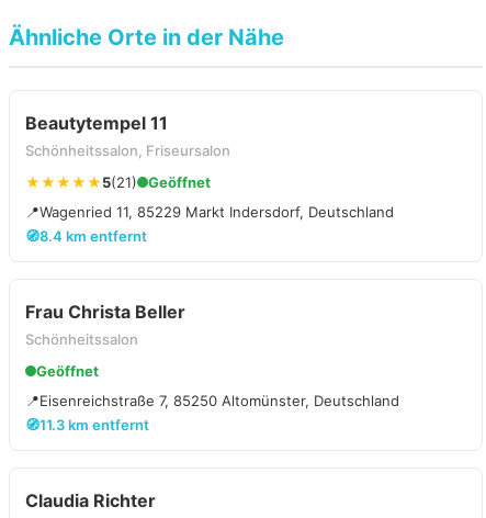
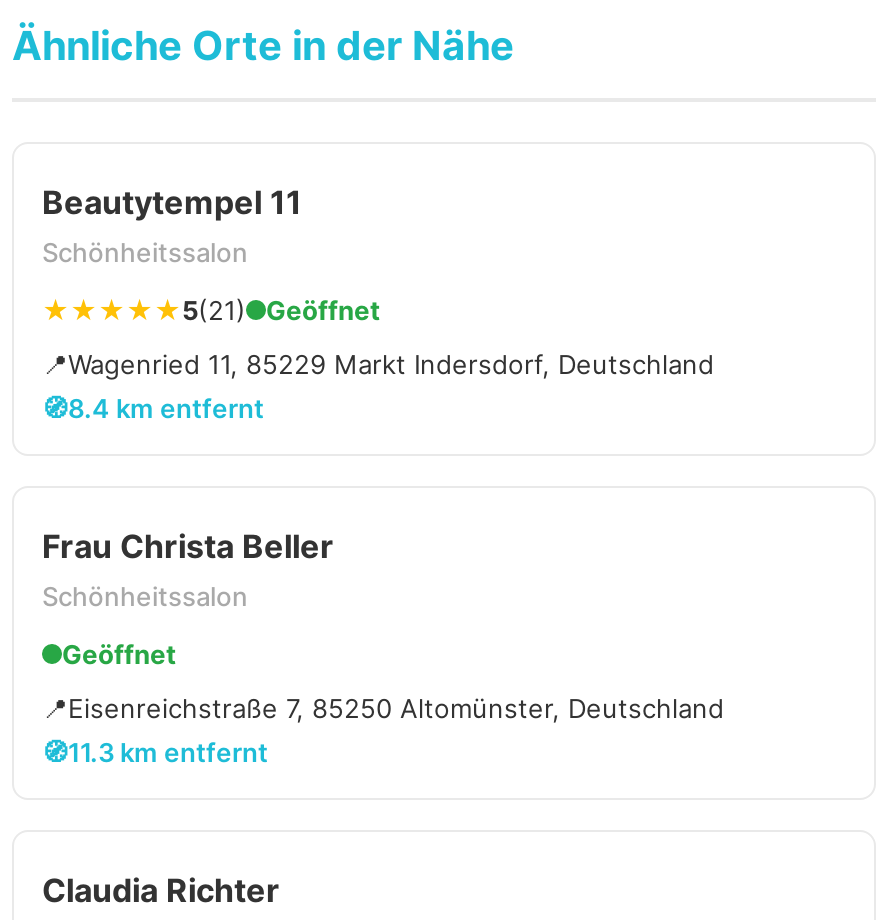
- Schönheitssalon, Friseursalon
+ Schönheitssalon
